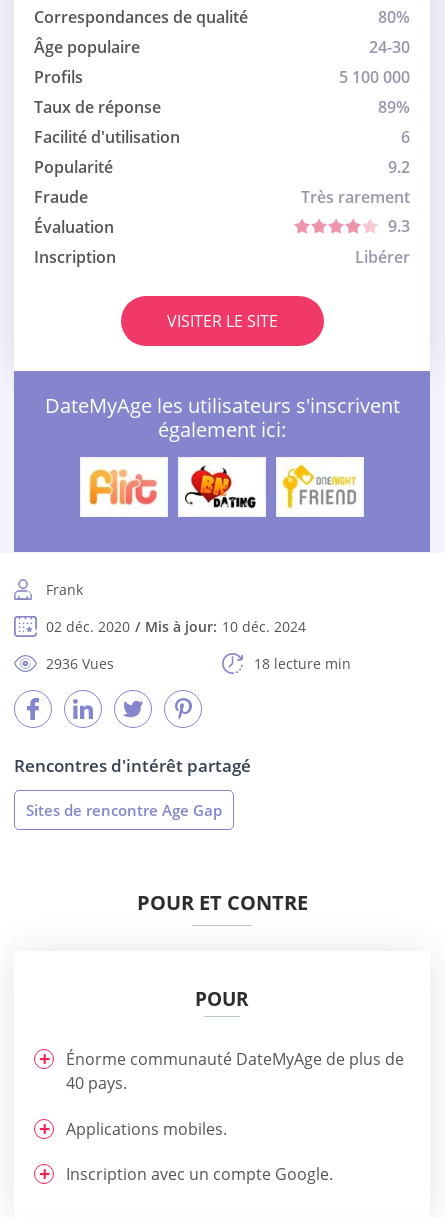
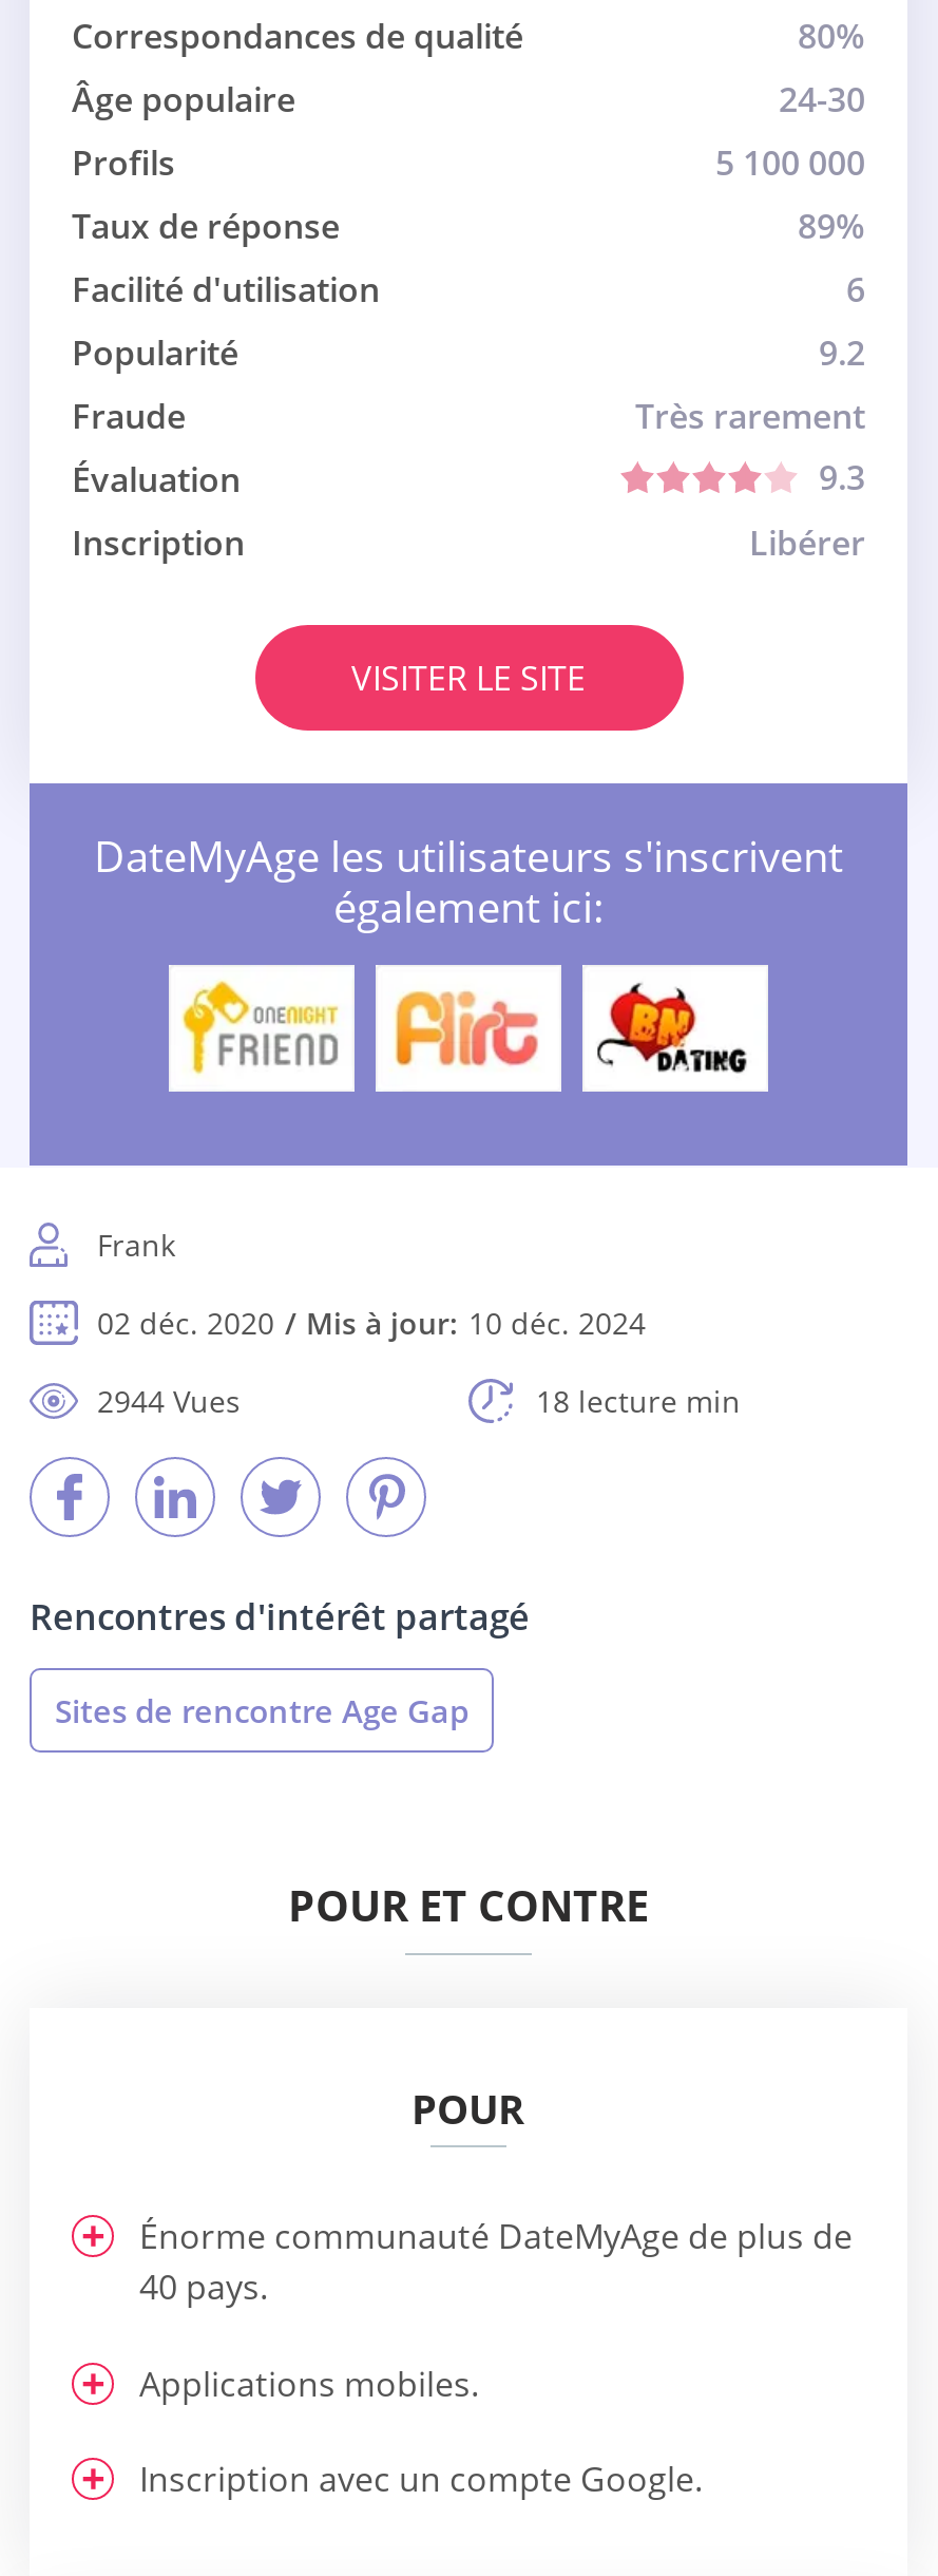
- [image]
+ [image]

- [image]
+ [image]

- [image]
+ [image]

- 2936 Vues
+ 2944 Vues
